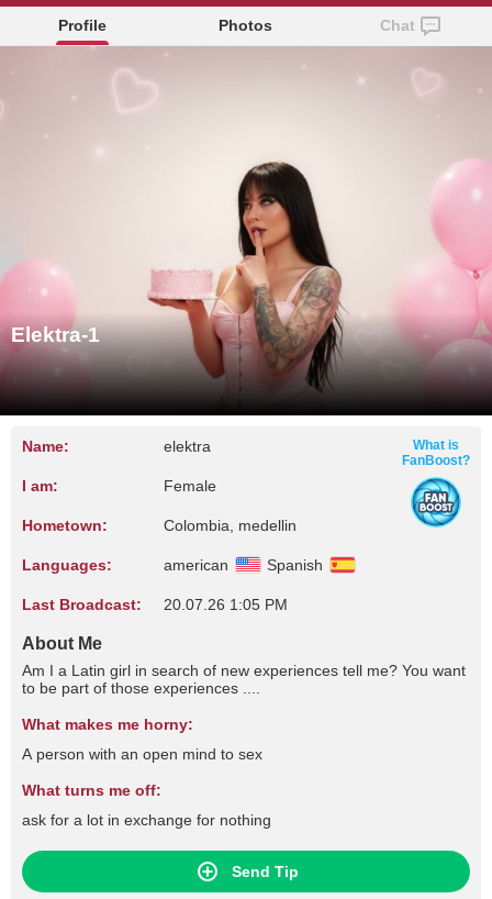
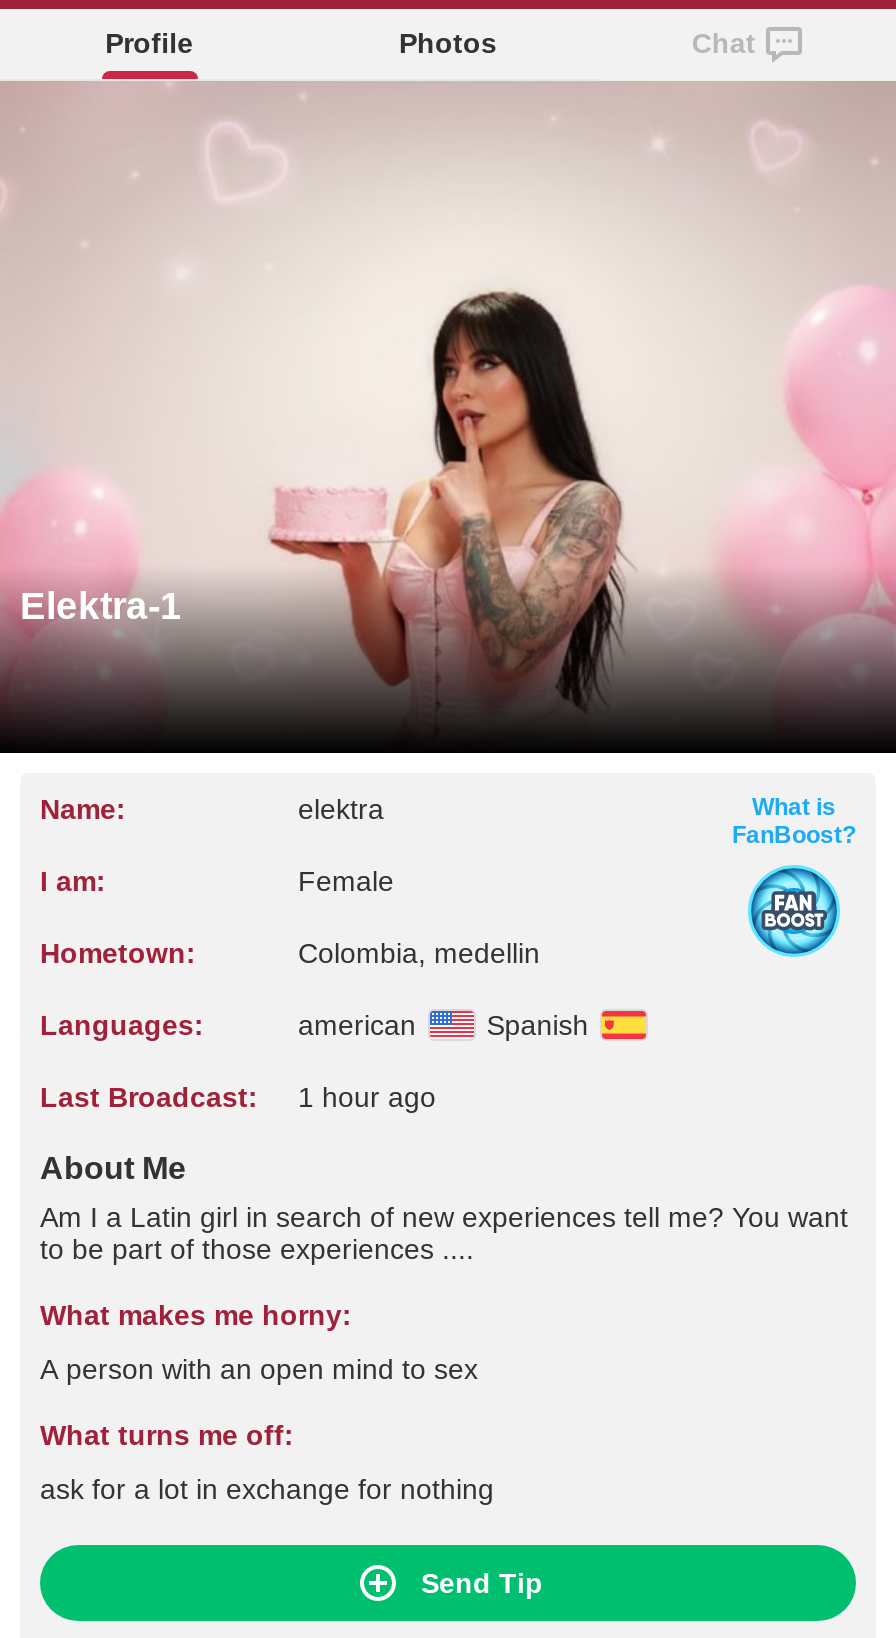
- Last Broadcast: 20.07.26 1:05 PM
+ Last Broadcast: 1 hour ago
